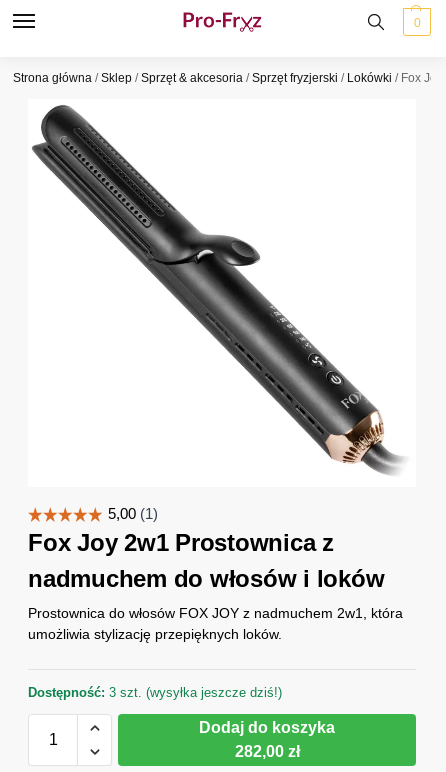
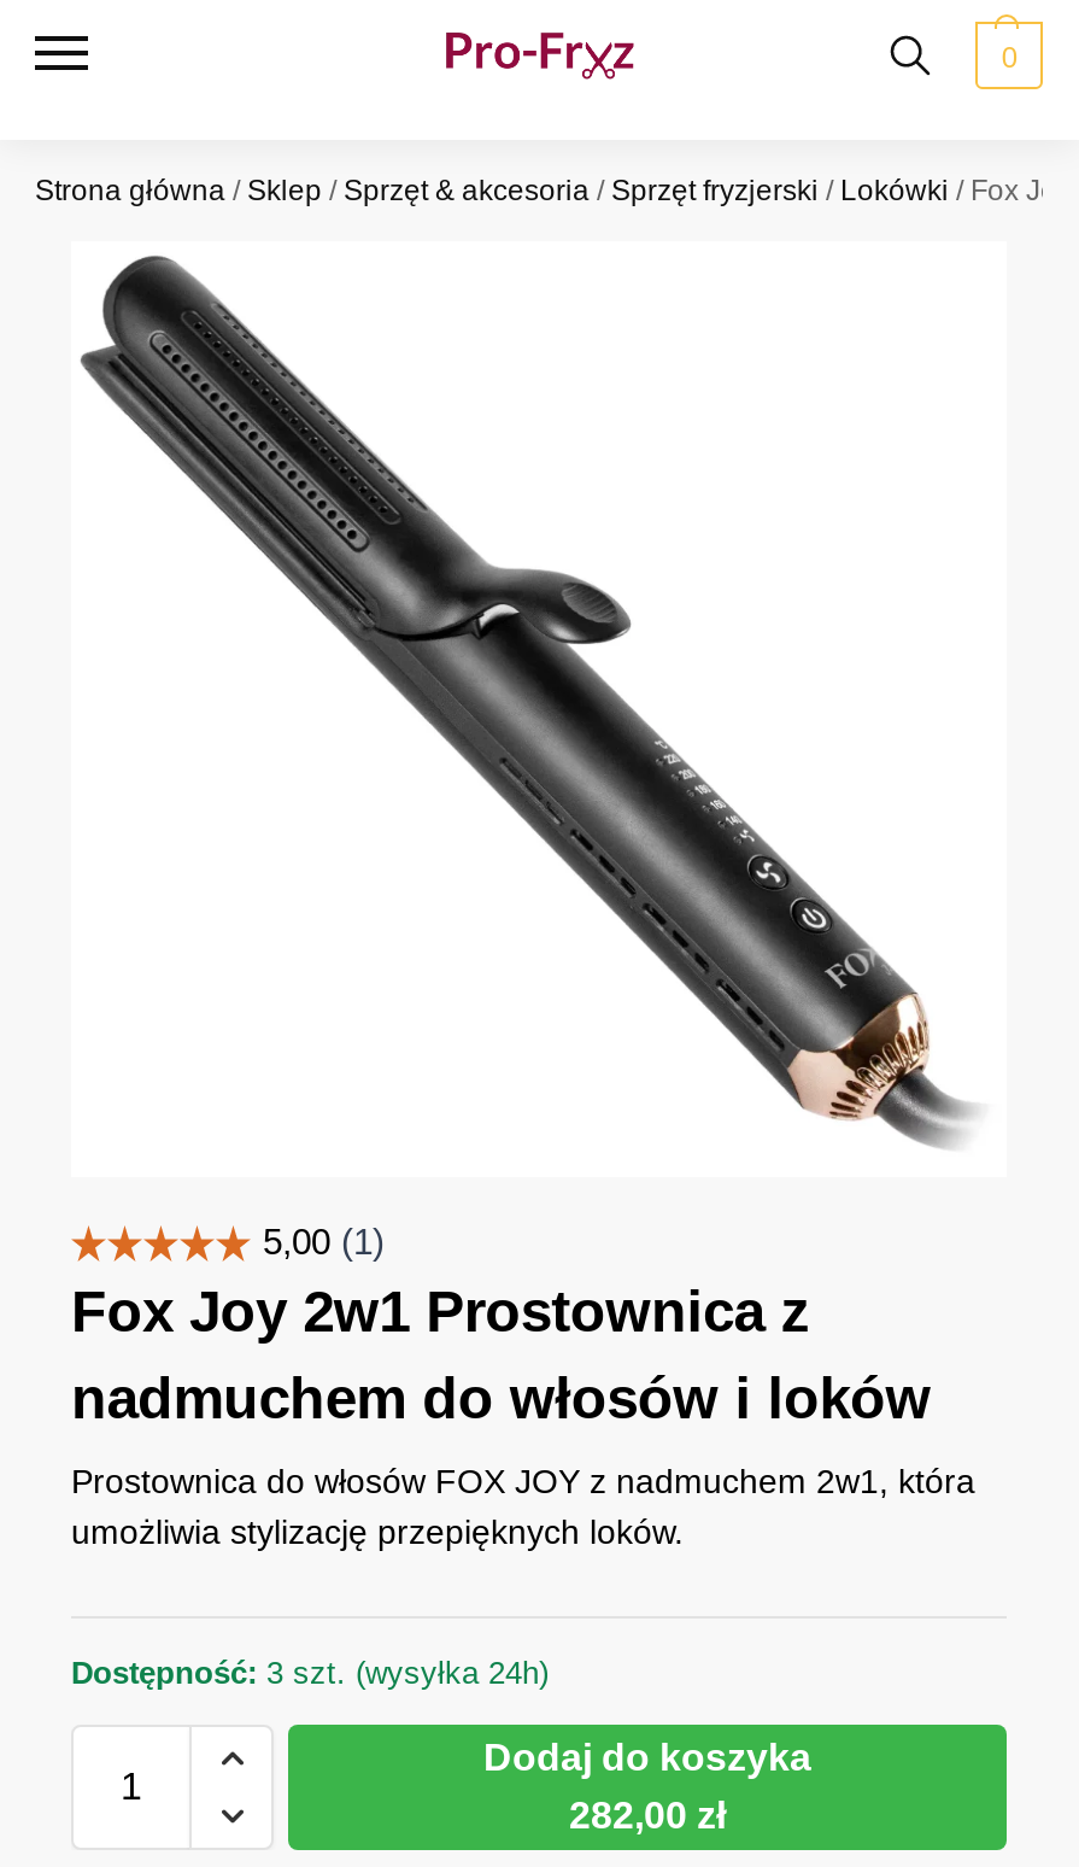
- Dostępność: 3 szt. (wysyłka jeszcze dziś!)
+ Dostępność: 3 szt. (wysyłka 24h)
